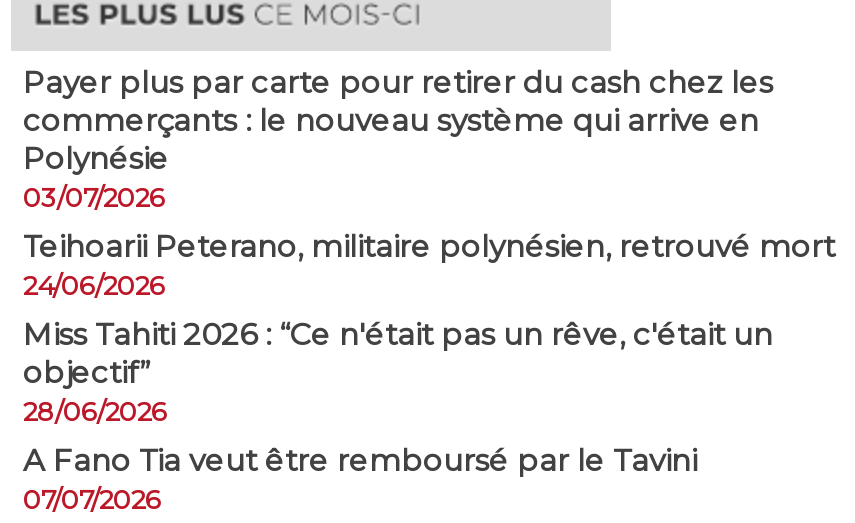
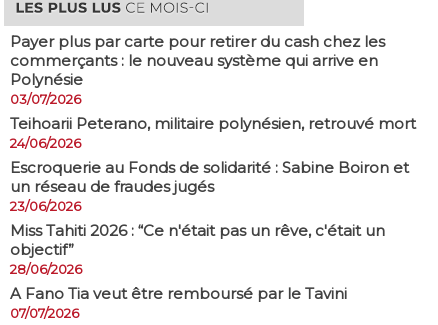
+ Escroquerie au Fonds de solidarité : Sabine Boiron et
+ un réseau de fraudes jugés
+ 23/06/2026
